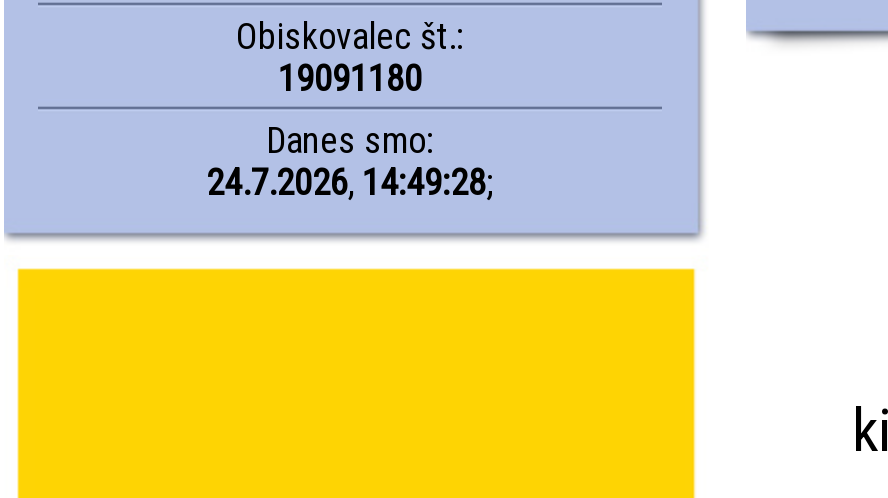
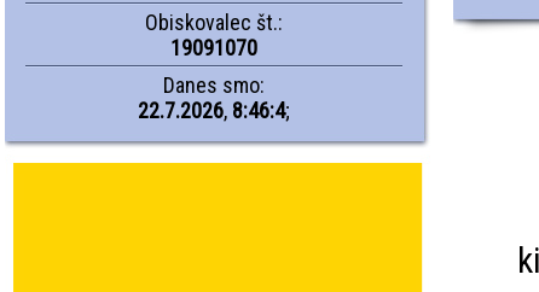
- 19091180
+ 19091070

- 24.7.2026, 14:49:28;
+ 22.7.2026, 8:46:4;
